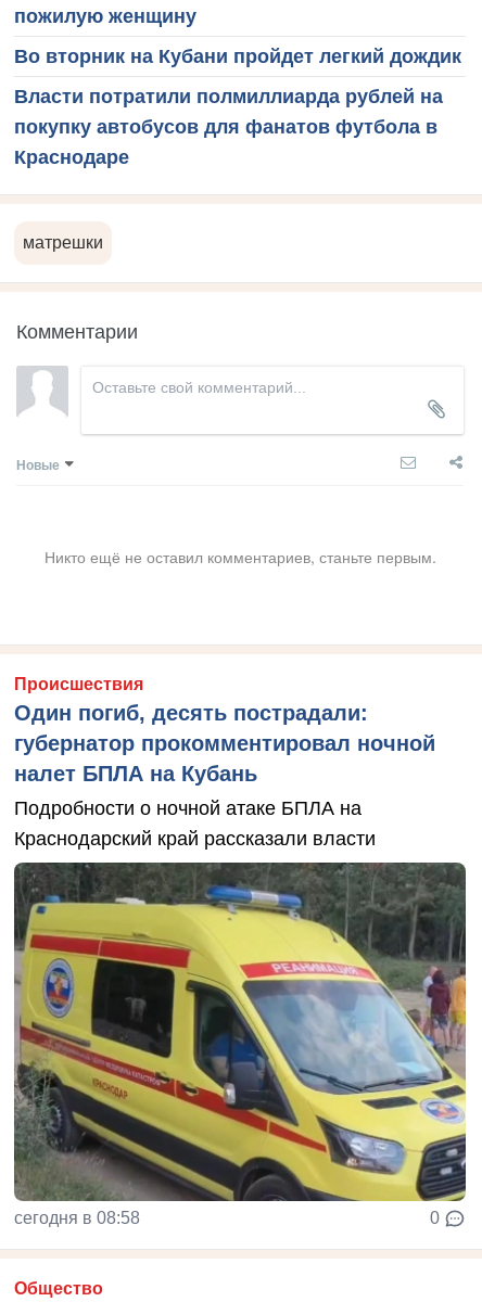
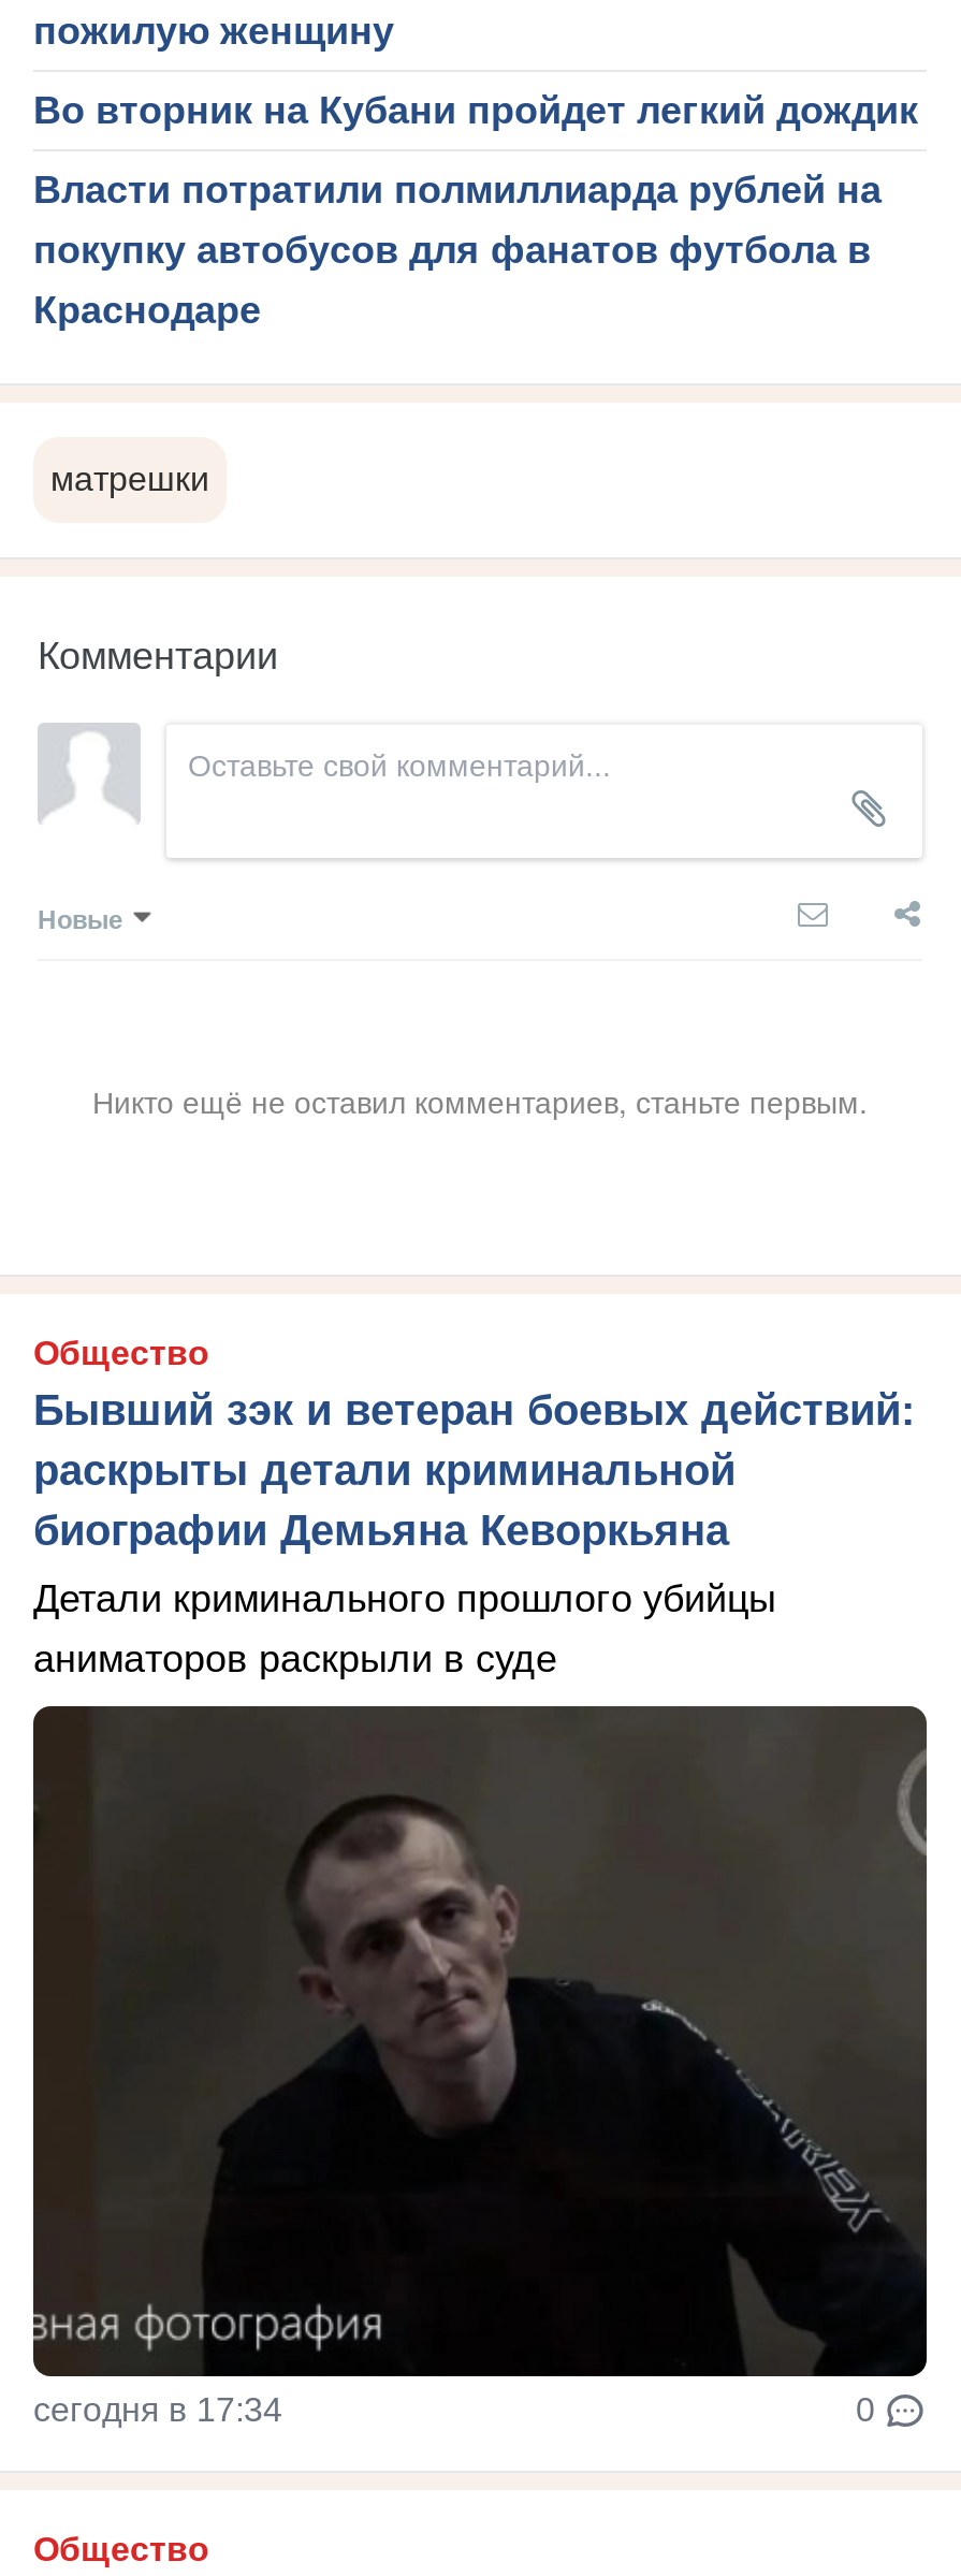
- Происшествия
- Один погиб, десять пострадали:
- губернатор прокомментировал ночной
- налет БПЛА на Кубань
+ Общество
+ Бывший зэк и ветеран боевых действий:
+ раскрыты детали криминальной
+ биографии Демьяна Кеворкьяна

- Подробности о ночной атаке БПЛА на
- Краснодарский край рассказали власти
+ Детали криминального прошлого убийцы
+ аниматоров раскрыли в суде

- [image]
- сегодня в 08:58
+ [image]
+ сегодня в 17:34
